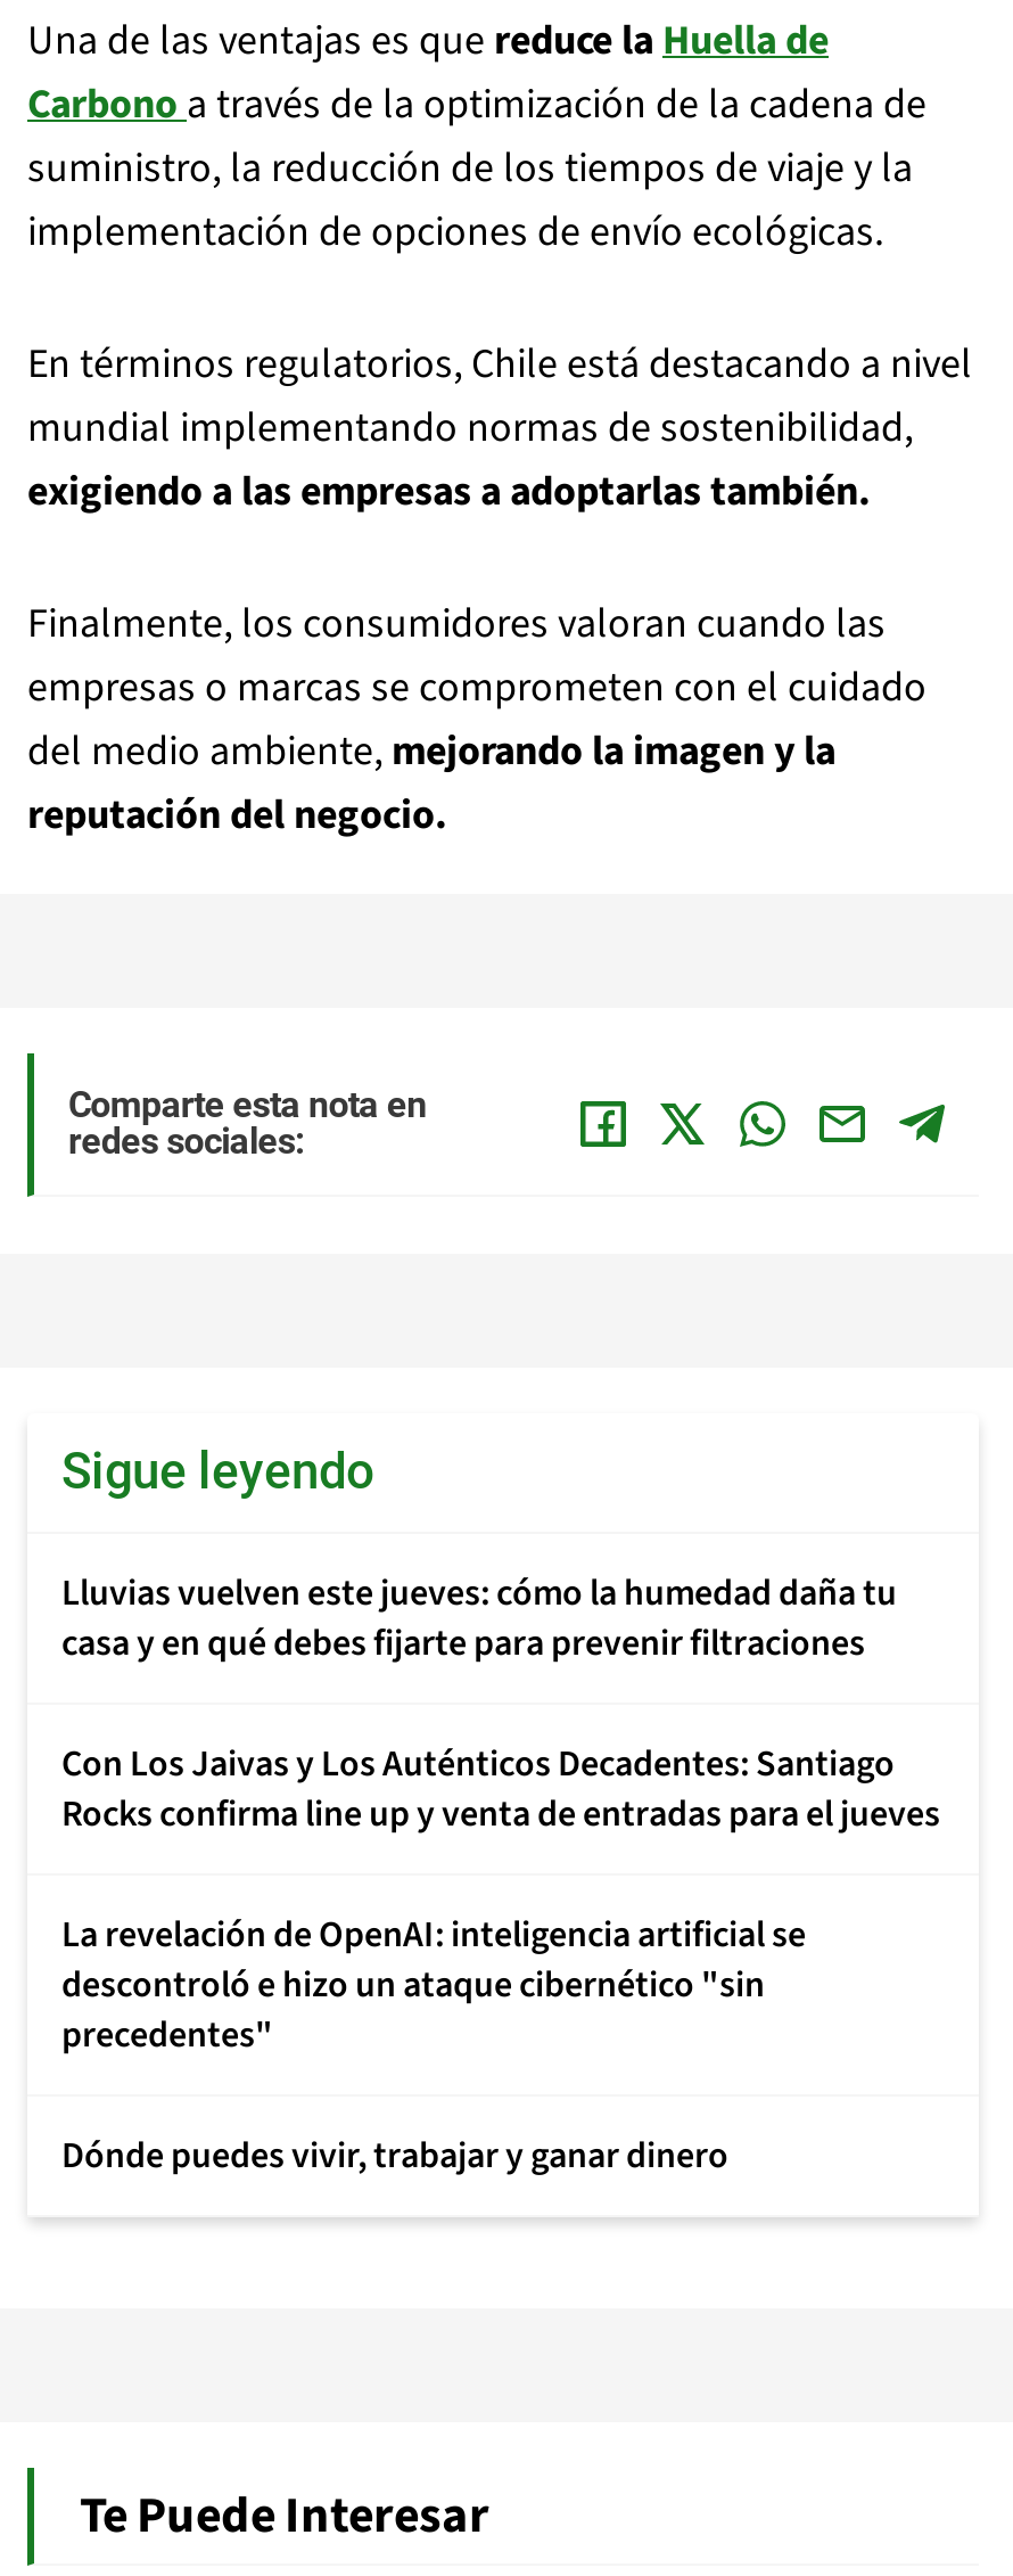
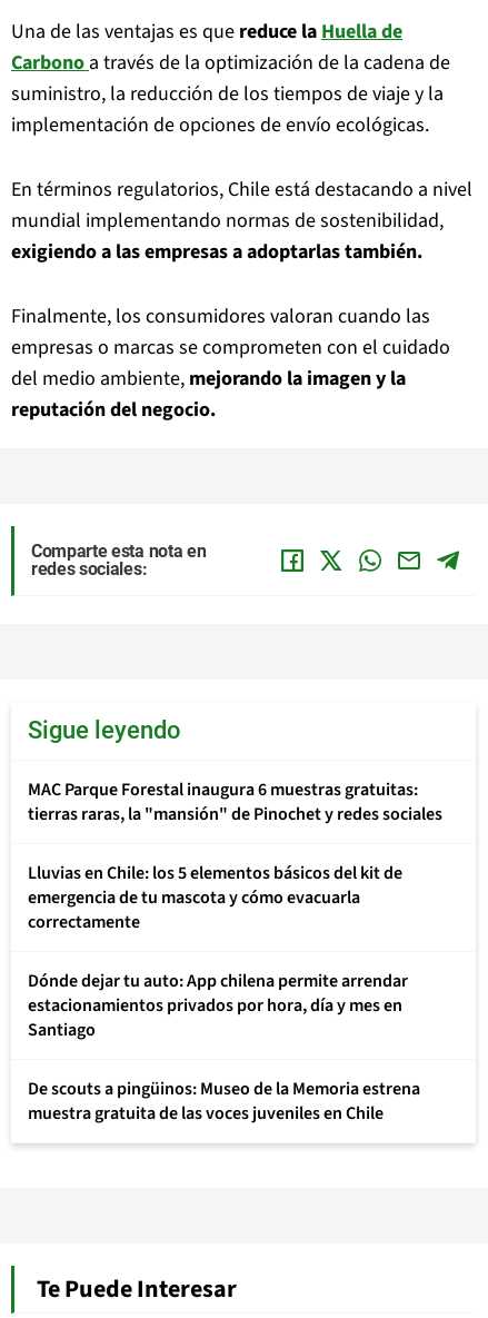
- Lluvias vuelven este jueves: cómo la humedad daña tu
- casa y en qué debes fijarte para prevenir filtraciones
+ MAC Parque Forestal inaugura 6 muestras gratuitas:
+ tierras raras, la "mansión" de Pinochet y redes sociales

- Con Los Jaivas y Los Auténticos Decadentes: Santiago
- Rocks confirma line up y venta de entradas para el jueves
+ Lluvias en Chile: los 5 elementos básicos del kit de
+ emergencia de tu mascota y cómo evacuarla
+ correctamente

- La revelación de OpenAI: inteligencia artificial se
- descontroló e hizo un ataque cibernético "sin
- precedentes"
+ Dónde dejar tu auto: App chilena permite arrendar
+ estacionamientos privados por hora, día y mes en
+ Santiago

- Dónde puedes vivir, trabajar y ganar dinero
+ De scouts a pingüinos: Museo de la Memoria estrena
+ muestra gratuita de las voces juveniles en Chile
